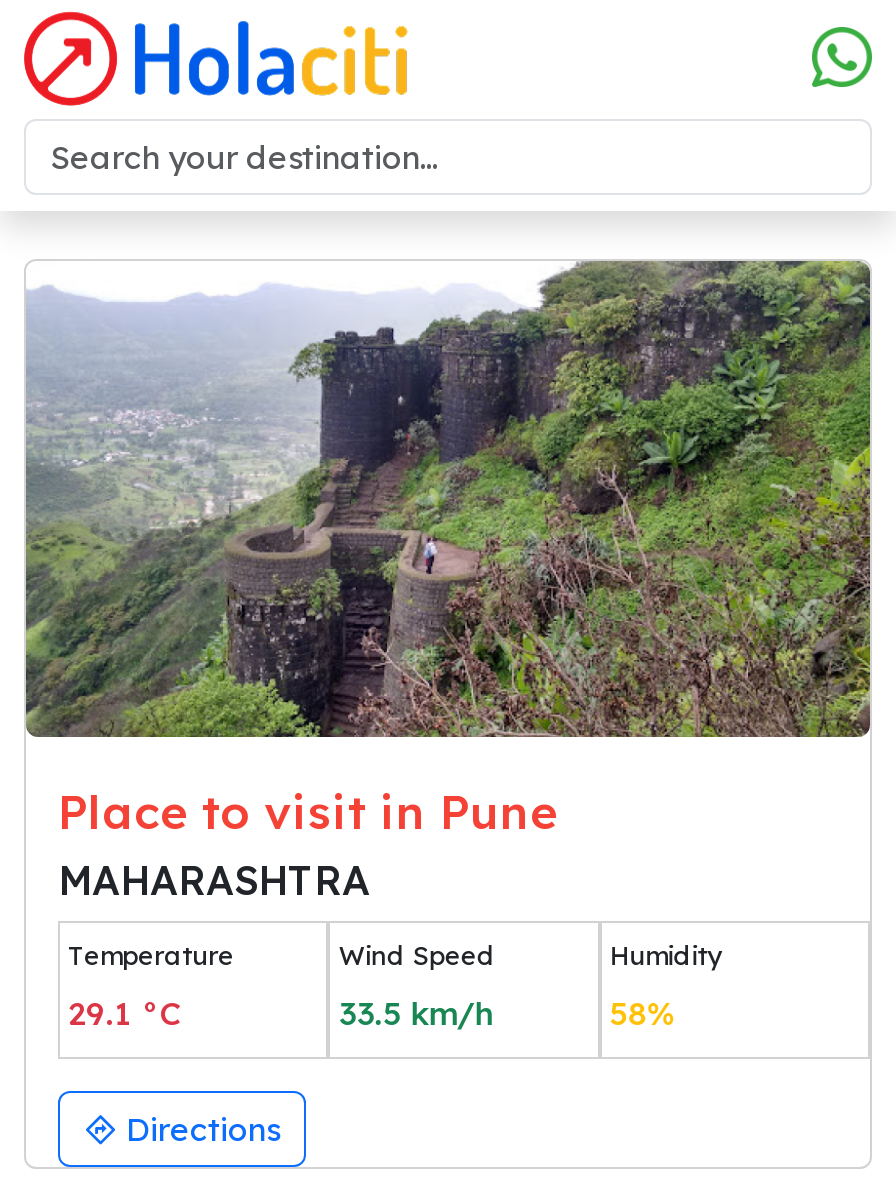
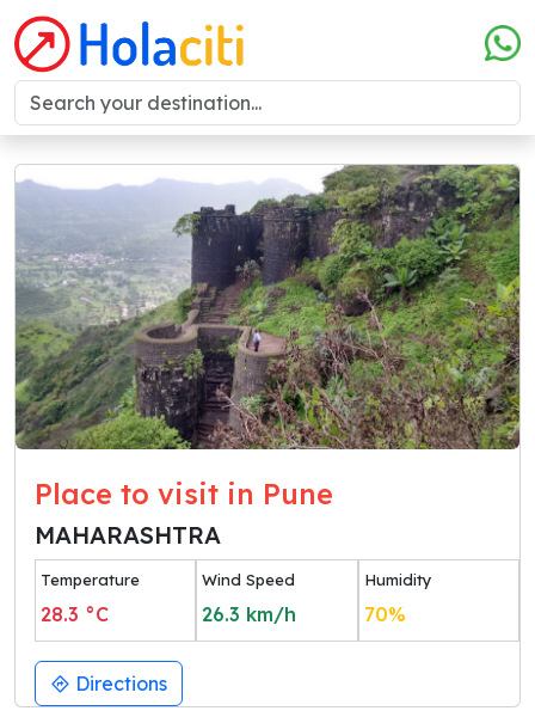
- 29.1 °C
+ 28.3 °C

- 33.5 km/h
+ 26.3 km/h

- 58%
+ 70%
